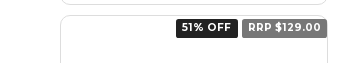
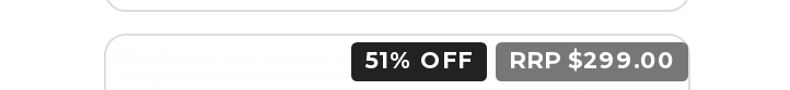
- 51% OFF RRP $129.00
+ 51% OFF RRP $299.00
